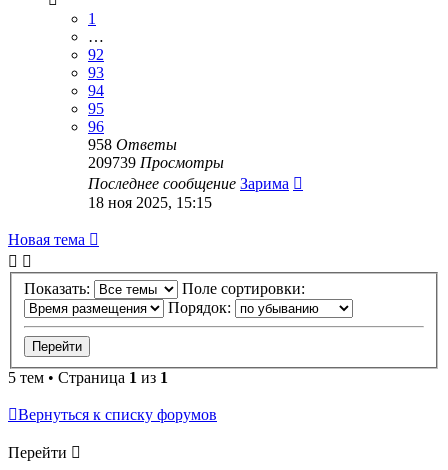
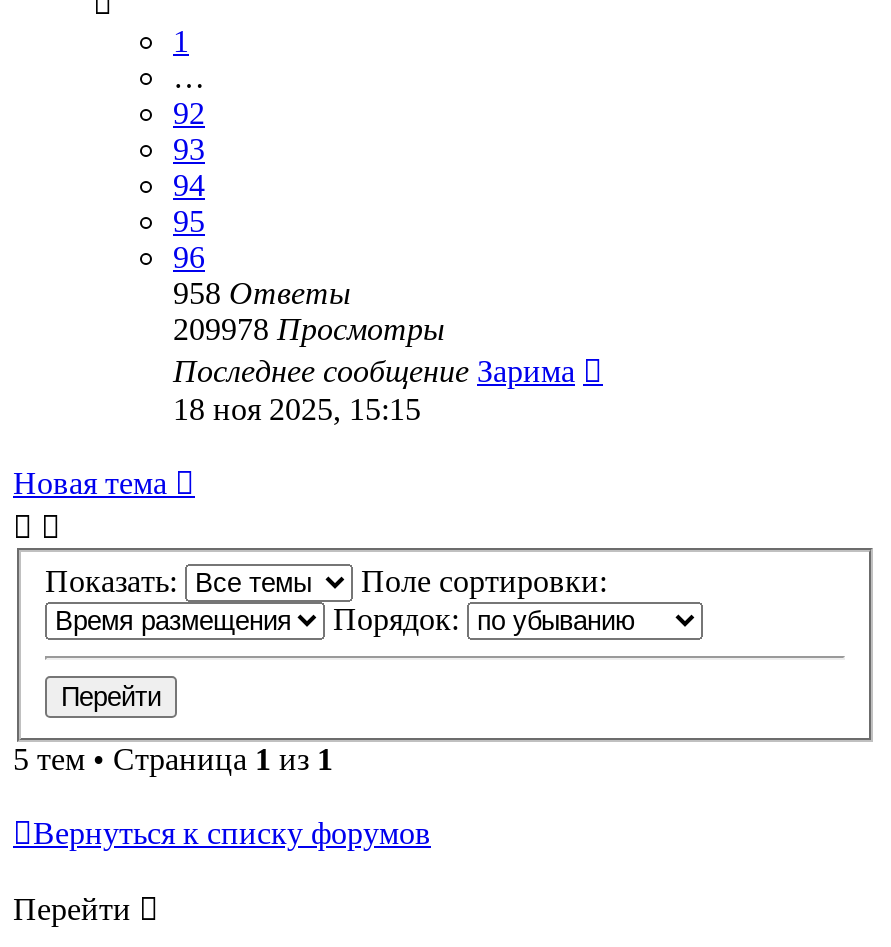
- 209739 Просмотры
+ 209978 Просмотры
